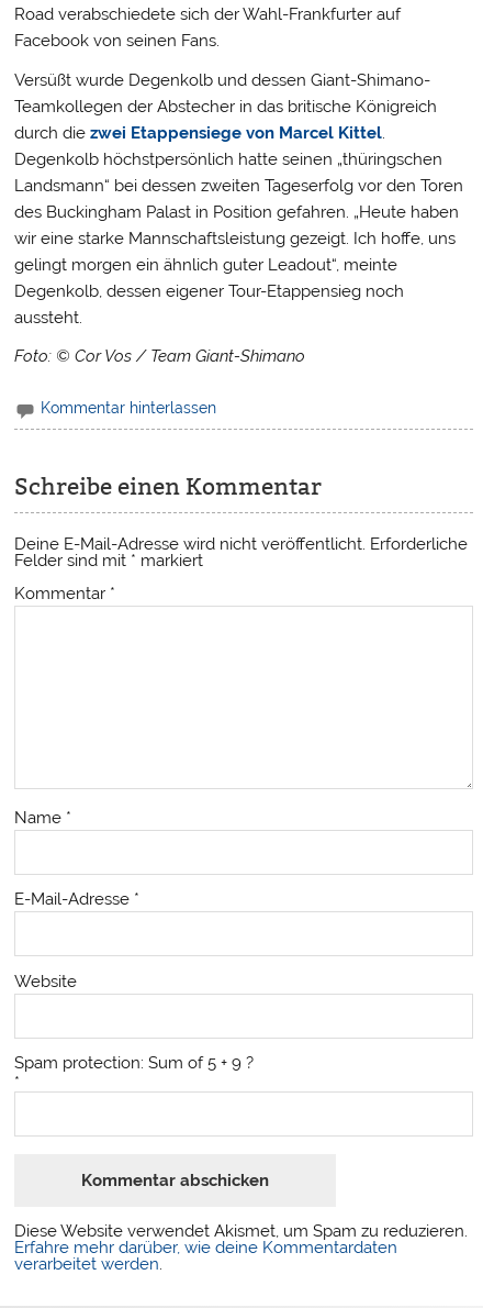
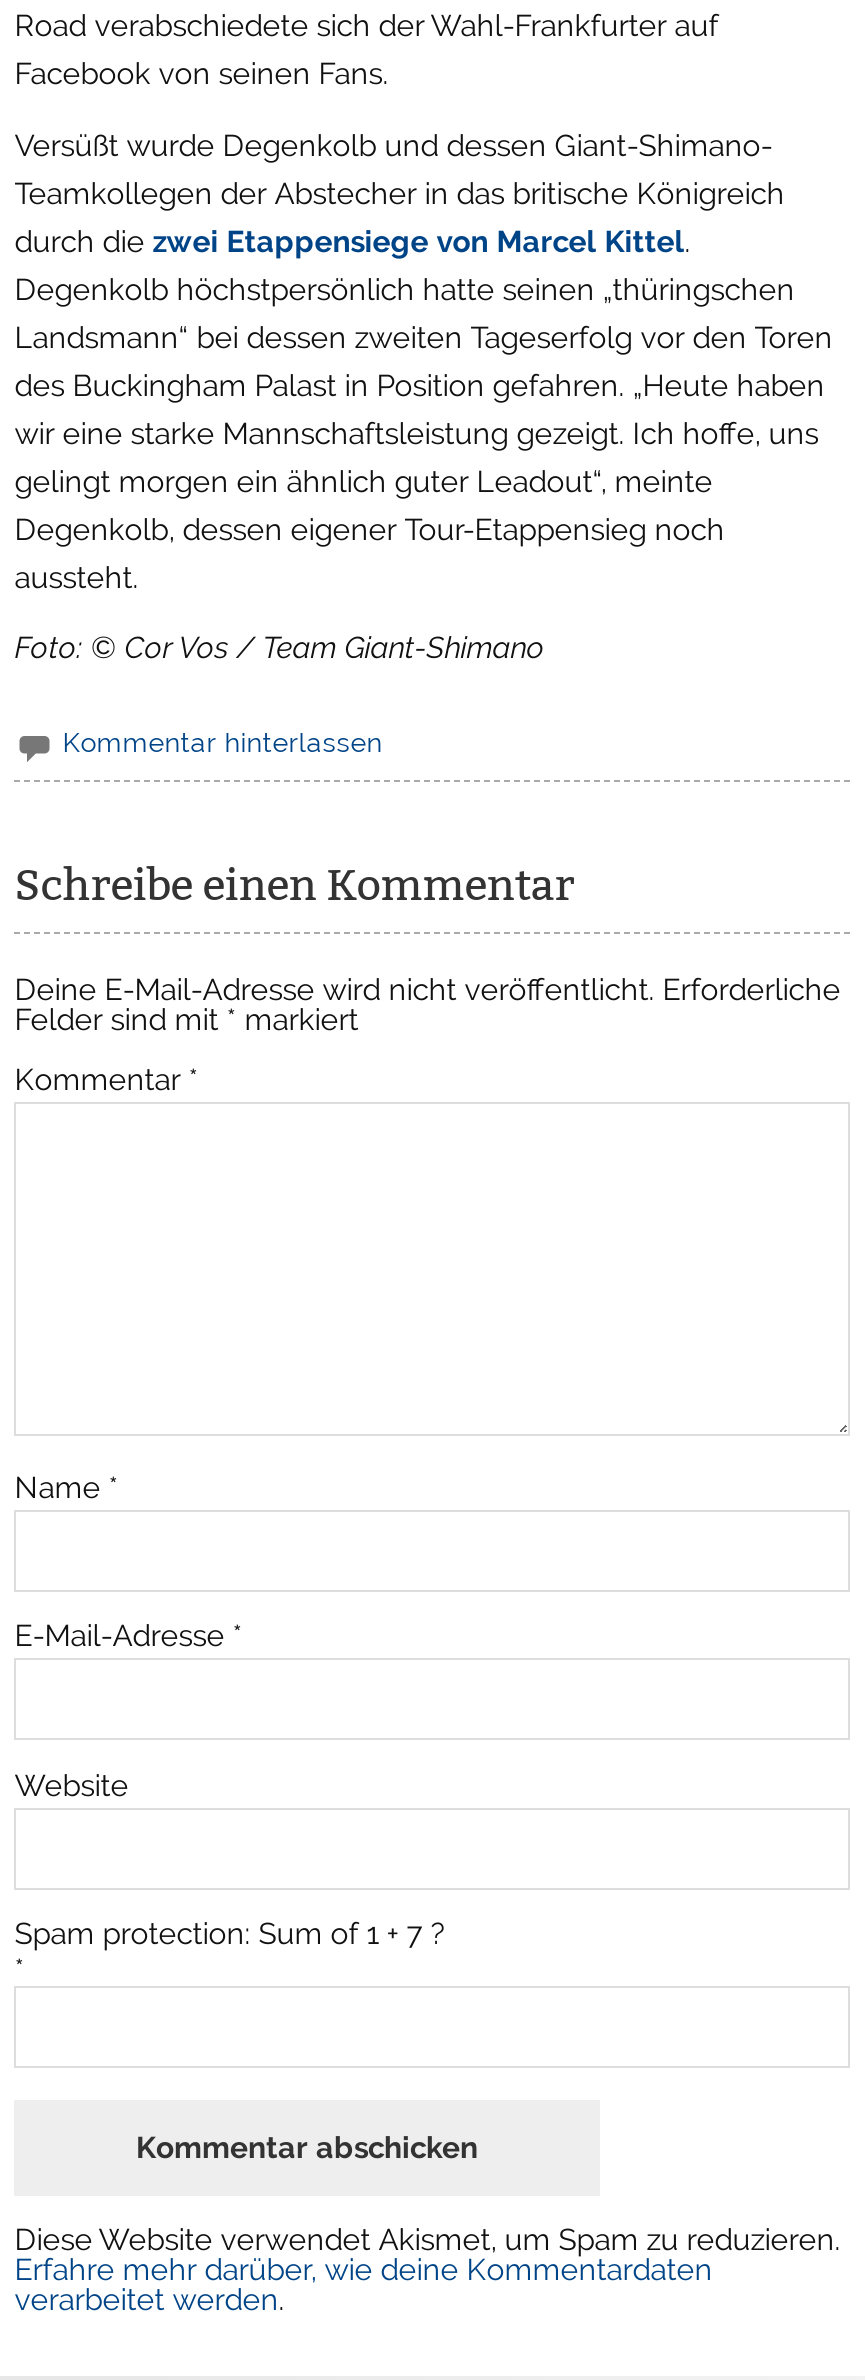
- Spam protection: Sum of 5 + 9 ?
+ Spam protection: Sum of 1 + 7 ?
